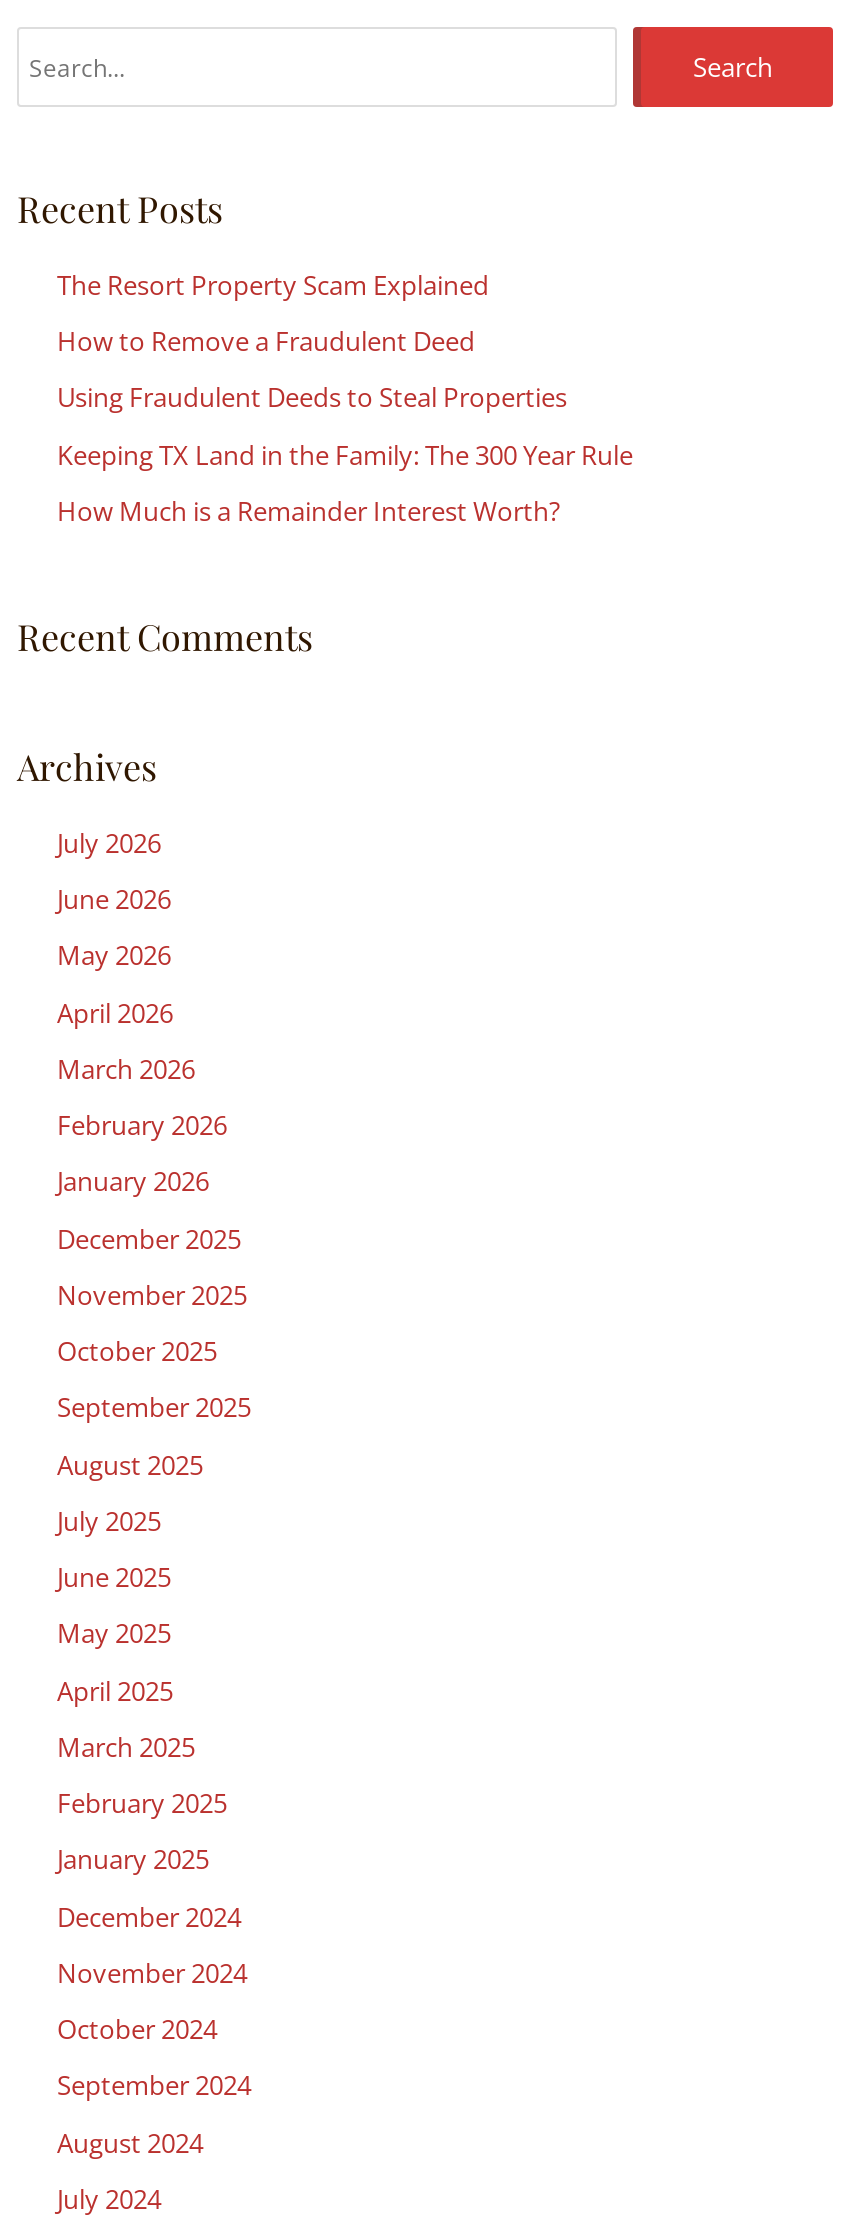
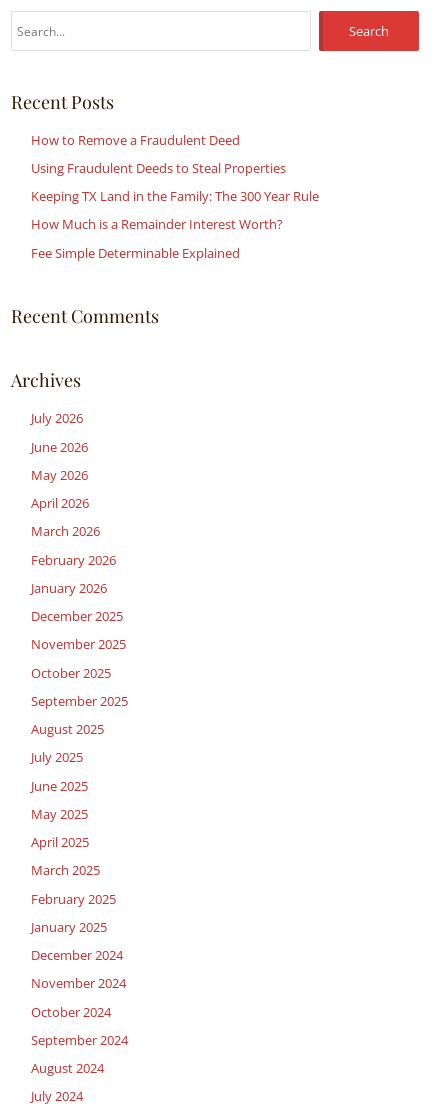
- The Resort Property Scam Explained

moved up: How to Remove a Fraudulent Deed | Using Fraudulent Deeds to Steal Properties | Keeping TX Land in the Family: The 300 Year Rule | How Much is a Remainder Interest Worth?

+ Fee Simple Determinable Explained
